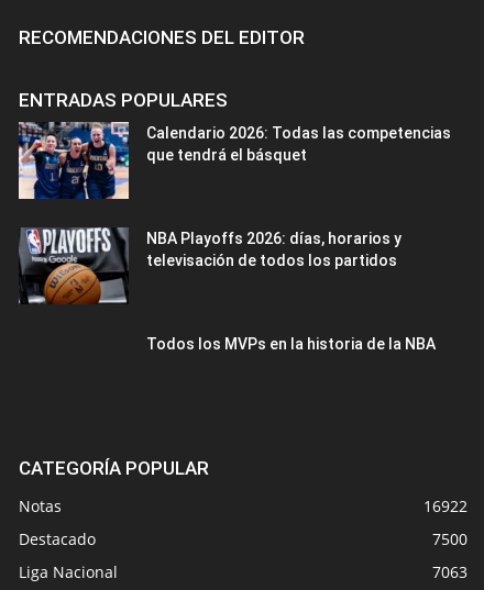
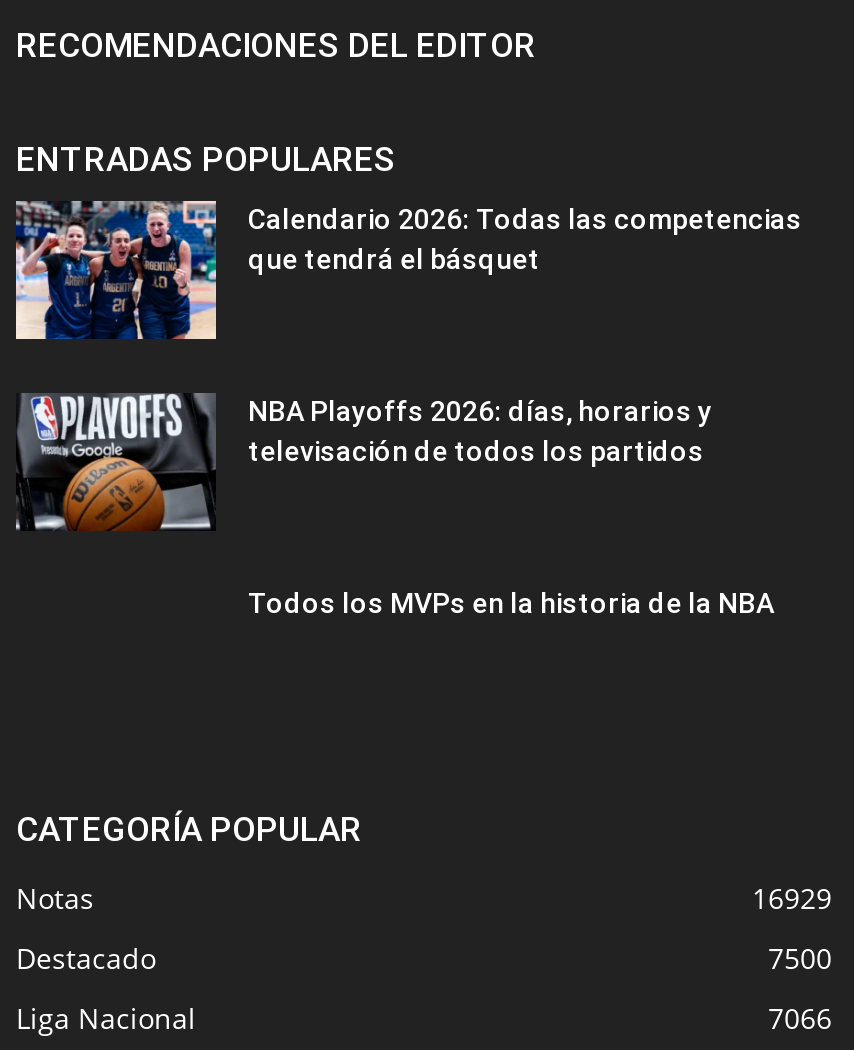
- 16922
+ 16929

- 7063
+ 7066
